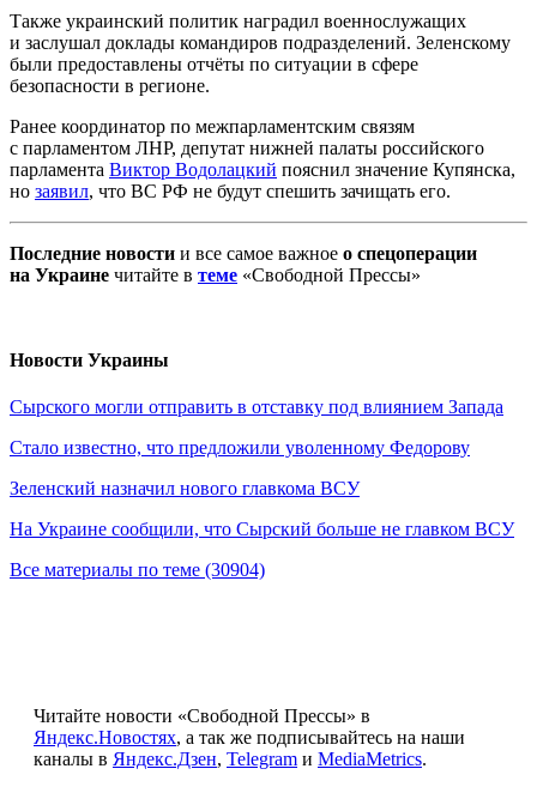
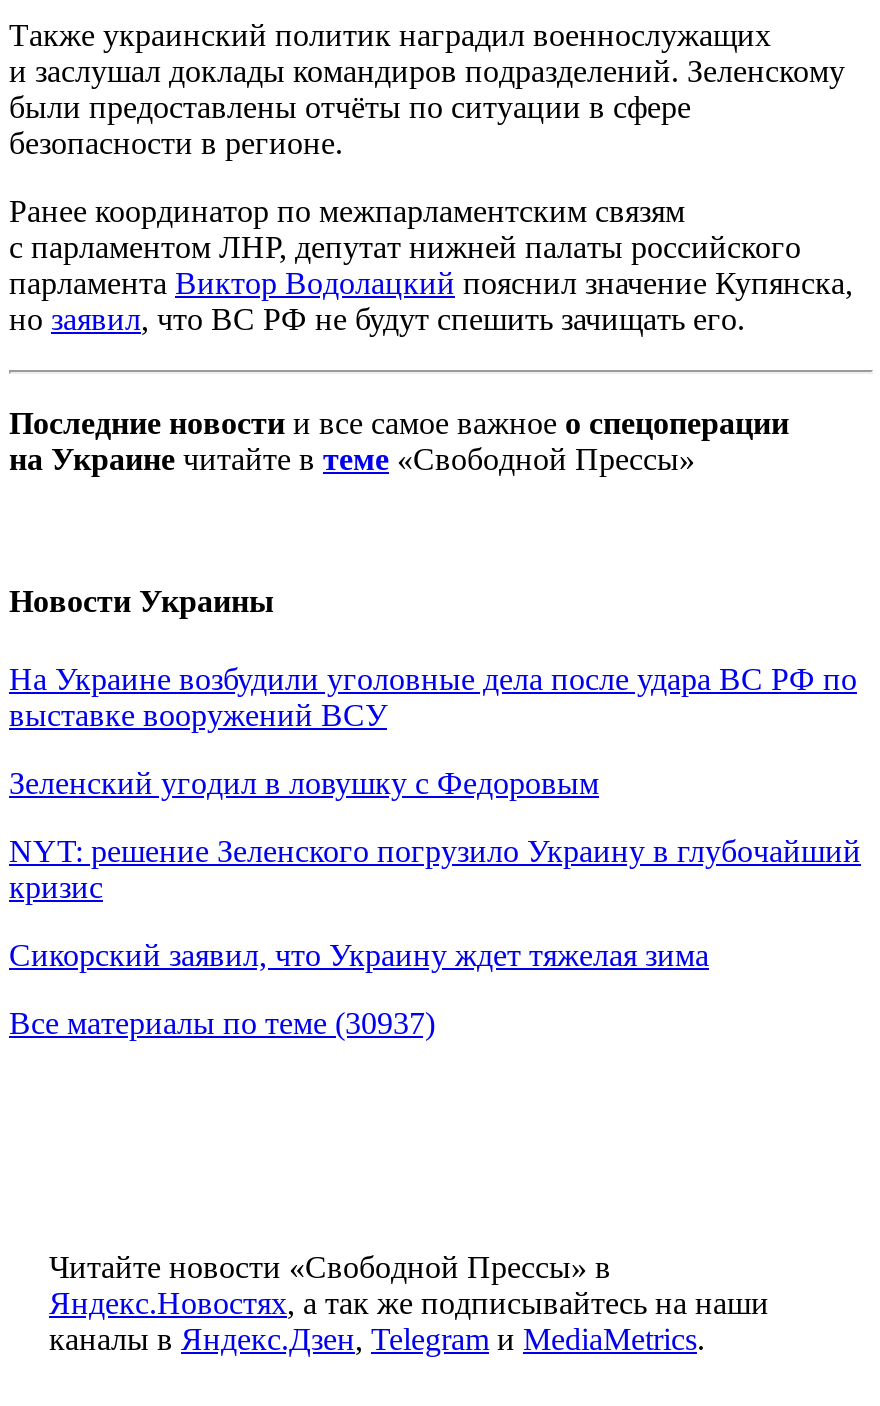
- Сырского могли отправить в отставку под влиянием Запада
+ На Украине возбудили уголовные дела после удара ВС РФ по
+ выставке вооружений ВСУ

- Стало известно, что предложили уволенному Федорову
+ Зеленский угодил в ловушку с Федоровым

- Зеленский назначил нового главкома ВСУ
+ NYT: решение Зеленского погрузило Украину в глубочайший
+ кризис

- На Украине сообщили, что Сырский больше не главком ВСУ
+ Сикорский заявил, что Украину ждет тяжелая зима

- Все материалы по теме (30904)
+ Все материалы по теме (30937)
